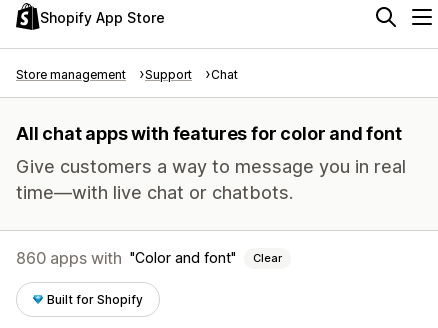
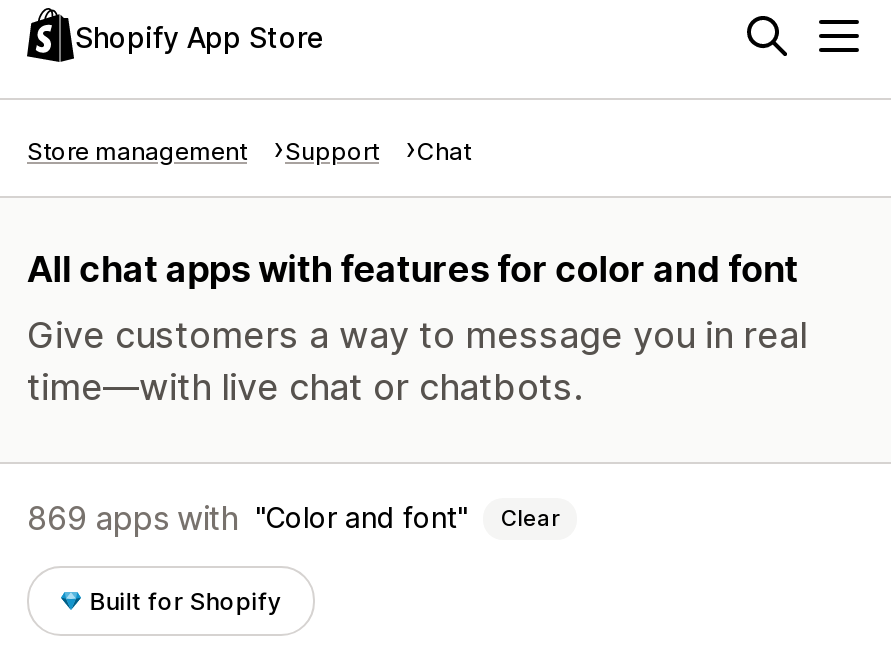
- 860 apps with Color and font Clear
+ 869 apps with Color and font Clear
